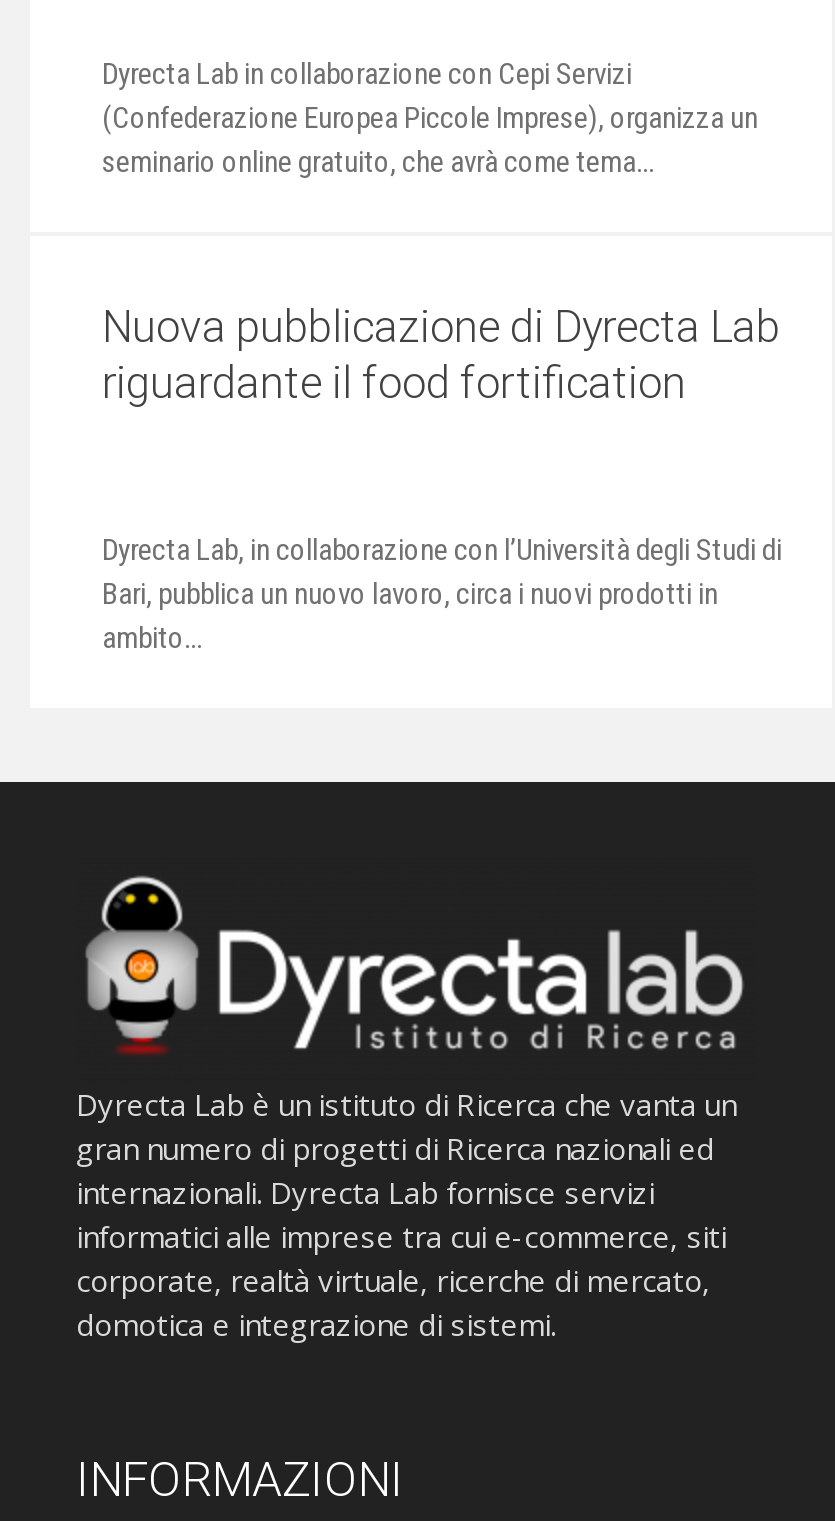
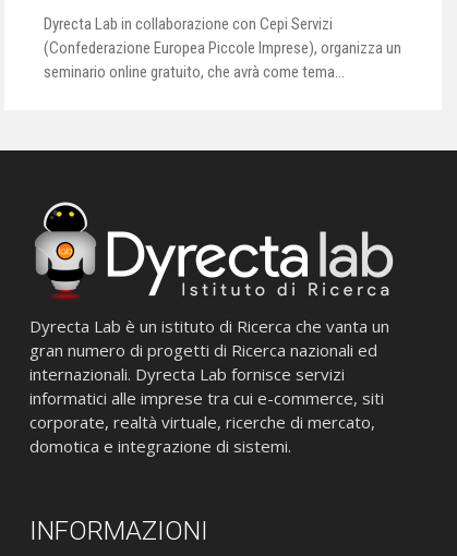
- Nuova pubblicazione di Dyrecta Lab
- riguardante il food fortification
- Dyrecta Lab, in collaborazione con l’Università degli Studi di
- Bari, pubblica un nuovo lavoro, circa i nuovi prodotti in
- ambito...
